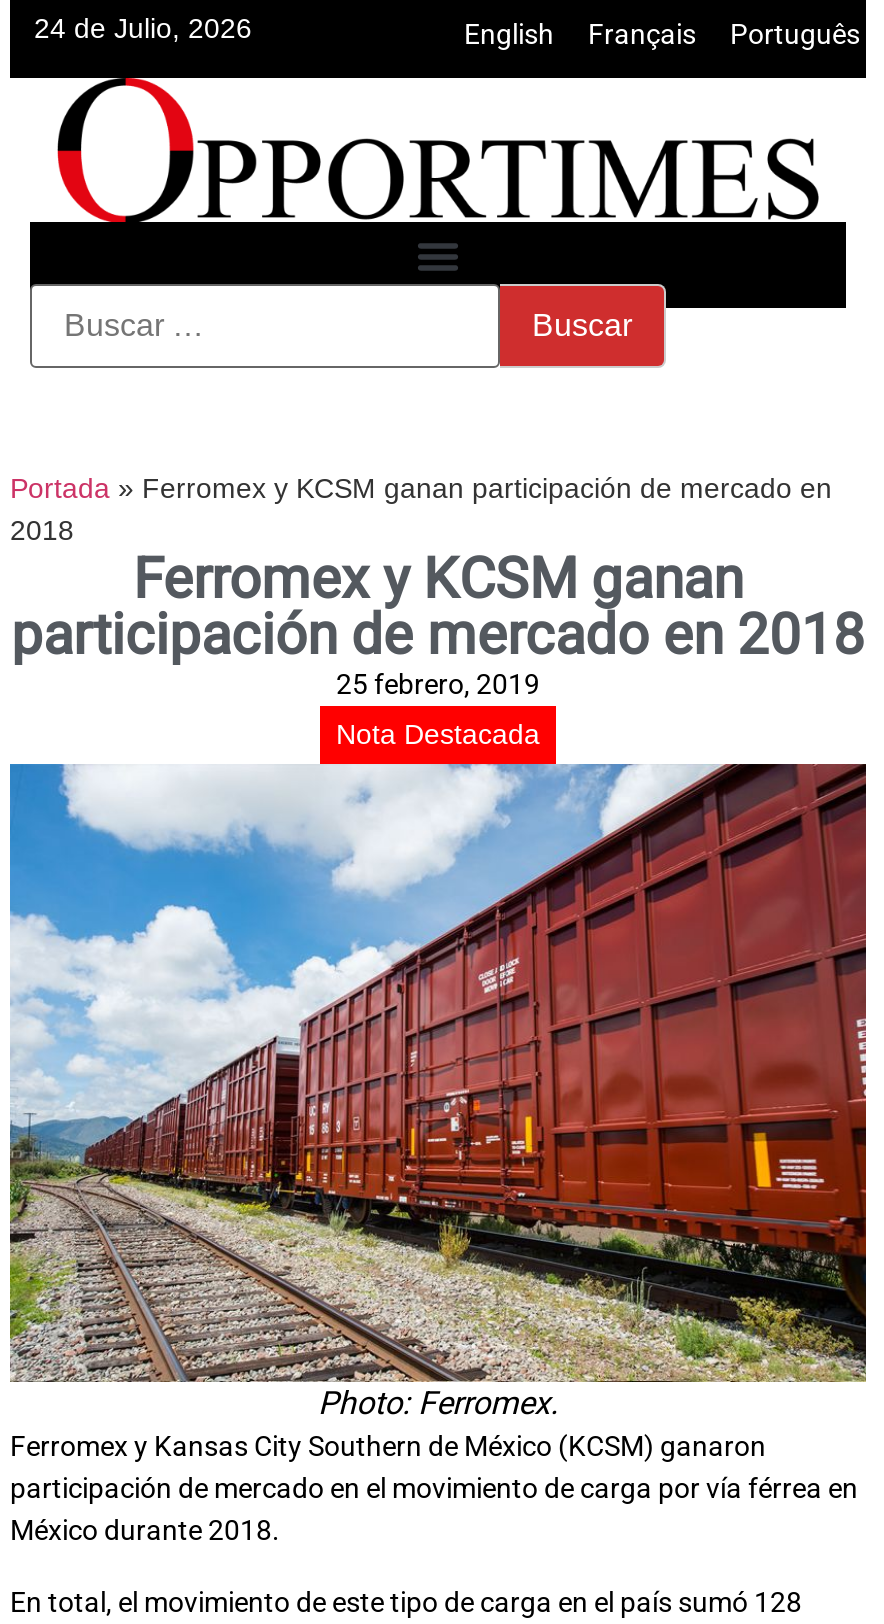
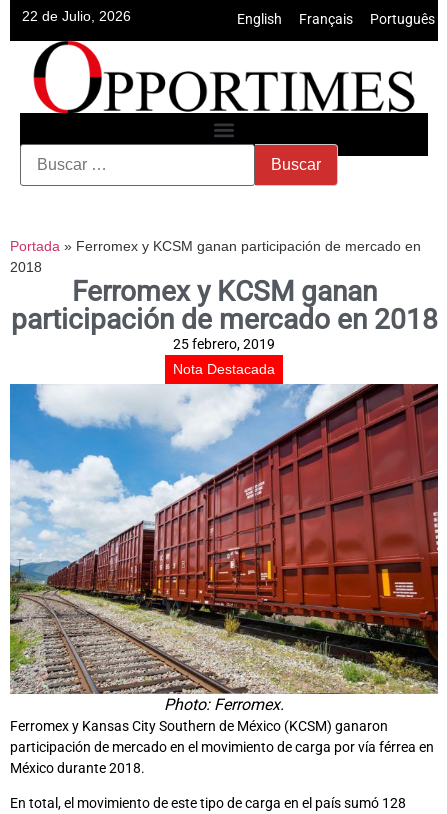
- 24 de Julio, 2026
+ 22 de Julio, 2026
